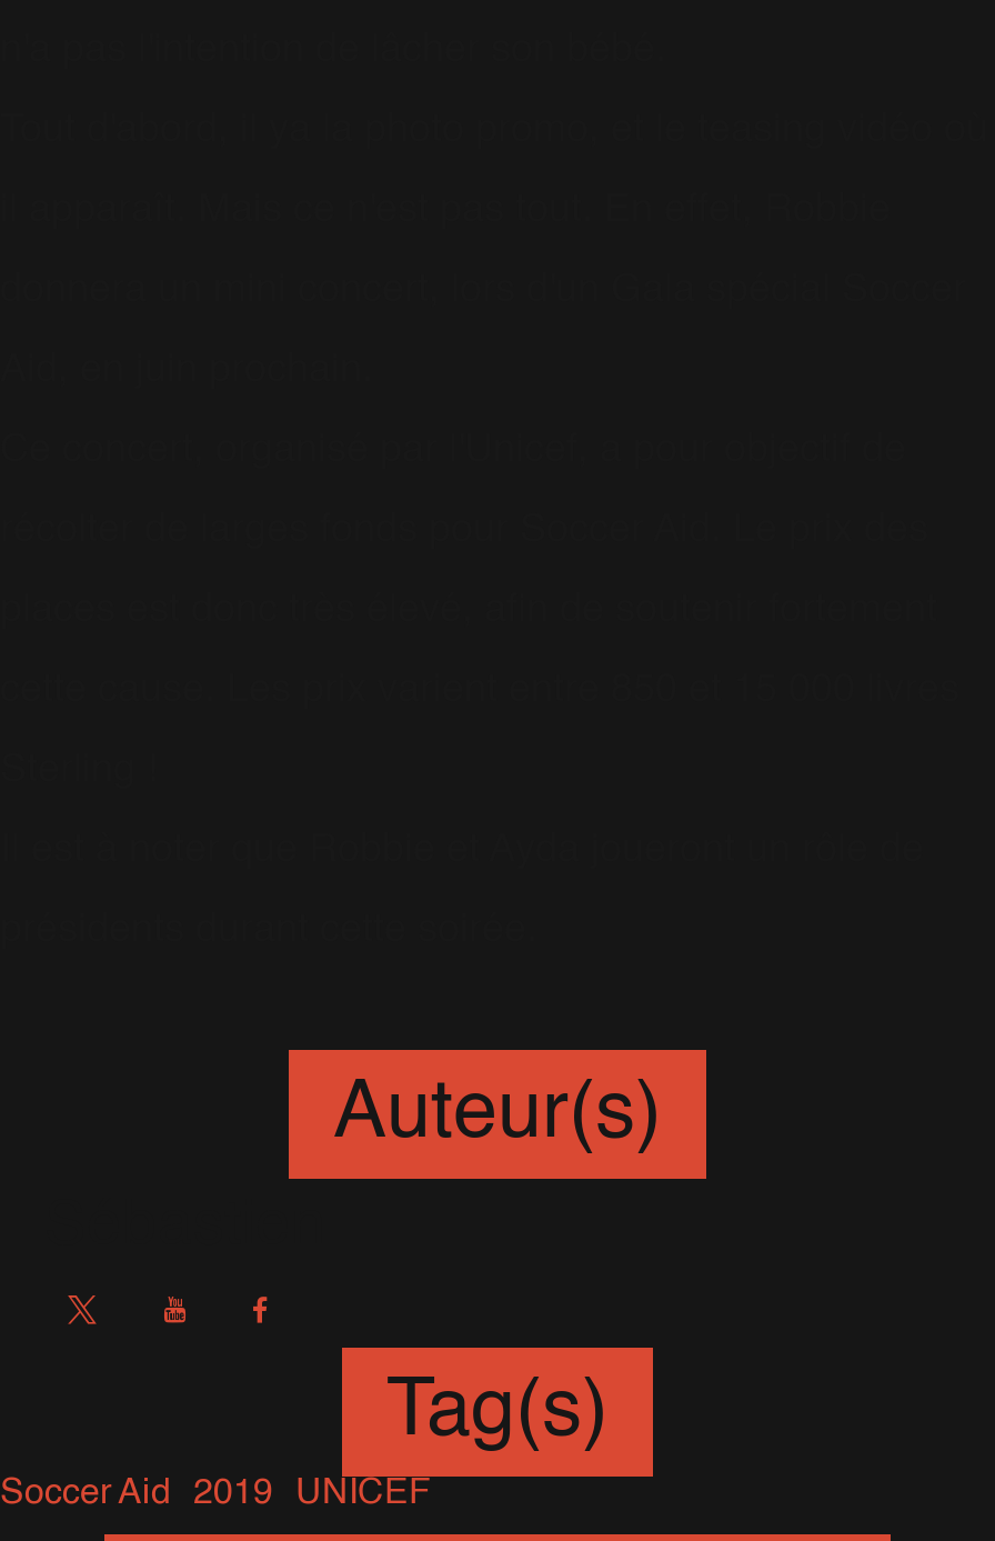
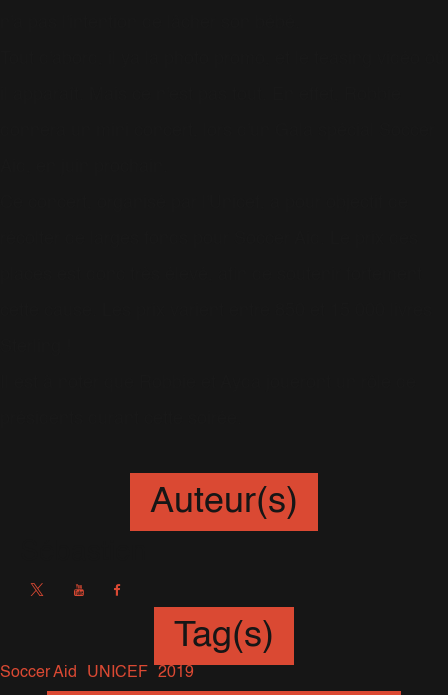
- 2019

+ 2019
